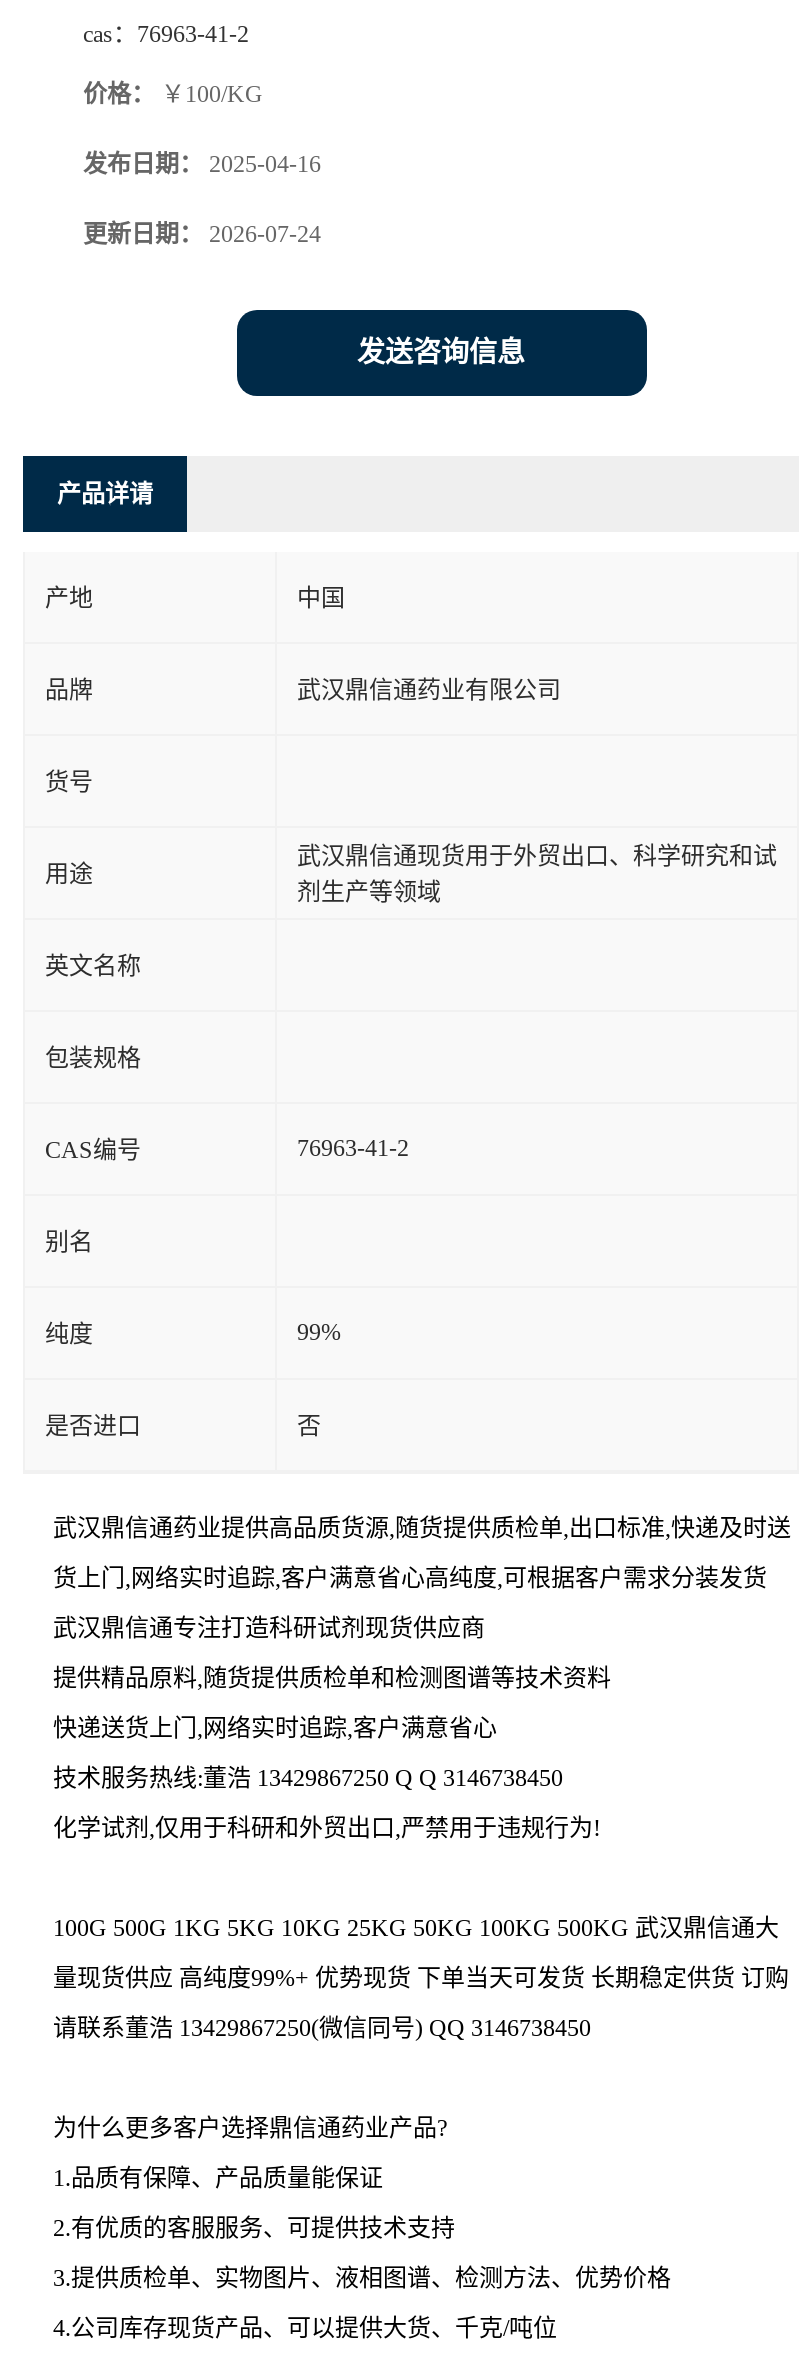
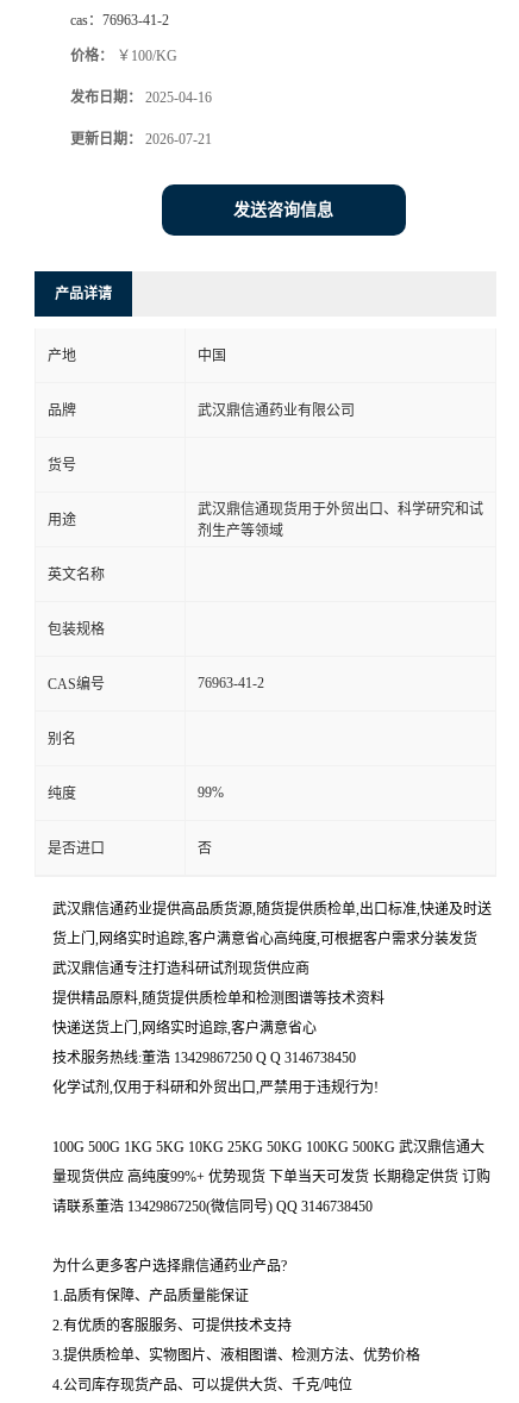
- 更新日期：2026-07-24
+ 更新日期：2026-07-21
